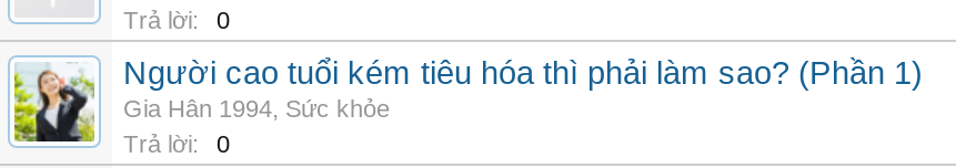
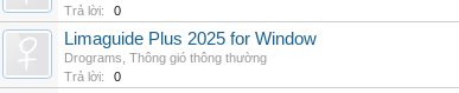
- [image]

- Người cao tuổi kém tiêu hóa thì phải làm sao? (Phần 1)
- Gia Hân 1994, Sức khỏe
+ Limaguide Plus 2025 for Window
+ Drograms, Thông gió thông thường
